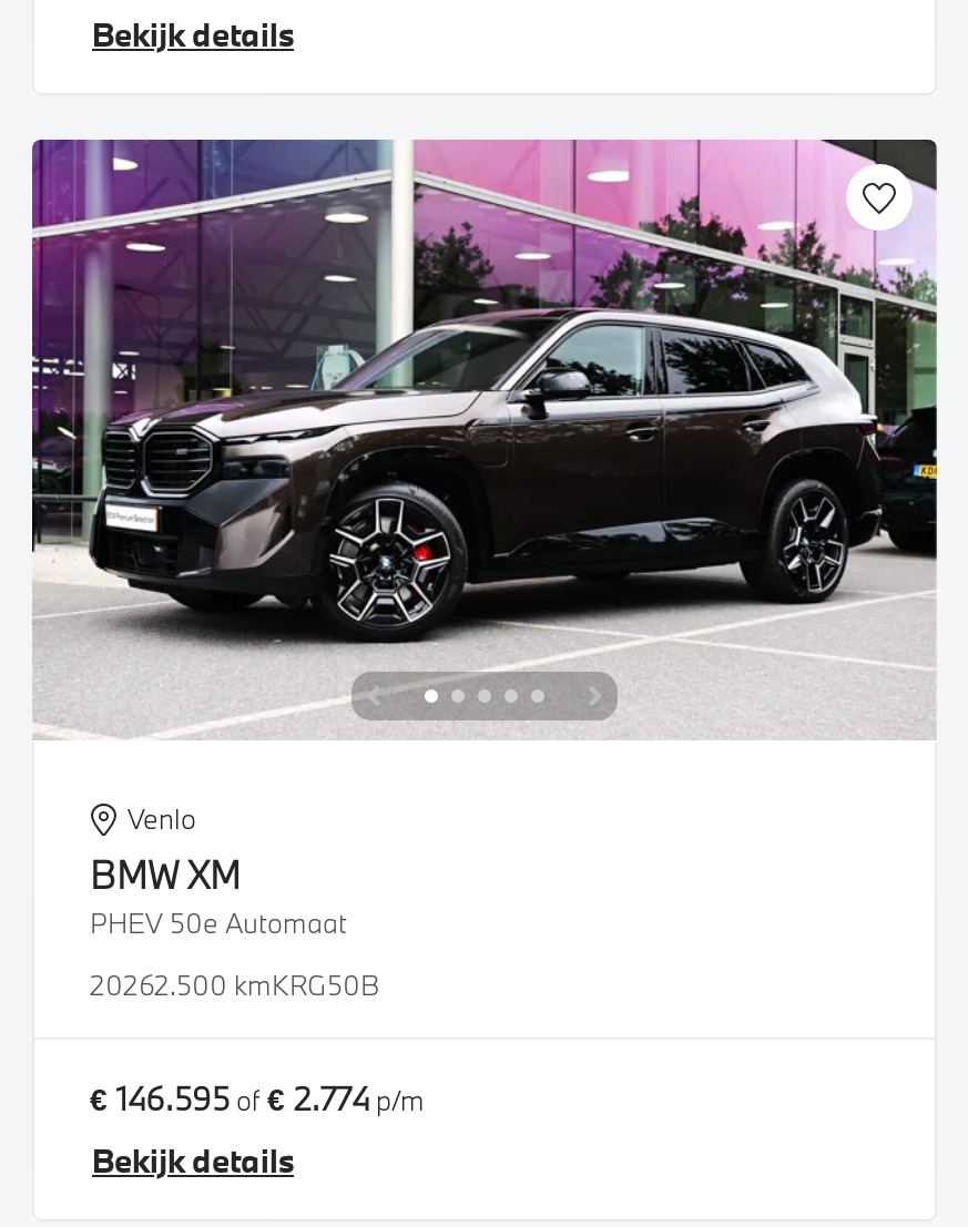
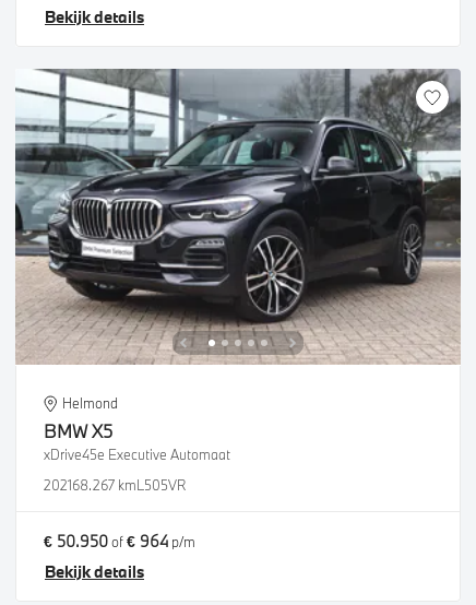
- [image]
- Venlo
- BMW XM
- PHEV 50e Automaat
+ [image]
+ Helmond
+ BMW X5
+ xDrive45e Executive Automaat

- 20262.500 kmKRG50B
+ 202168.267 kmL505VR

- € 146.595 of € 2.774 p/m
+ € 50.950 of € 964 p/m
